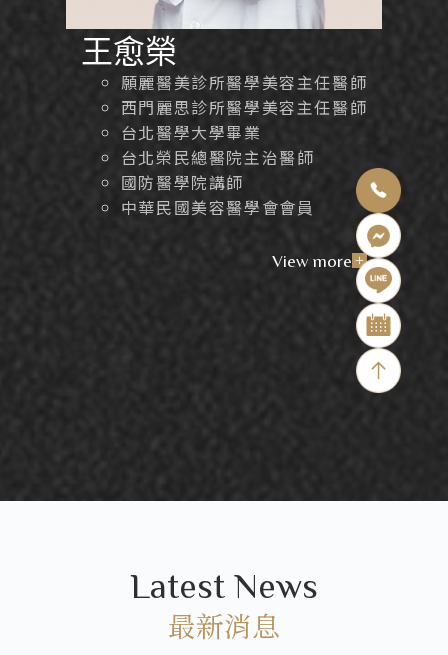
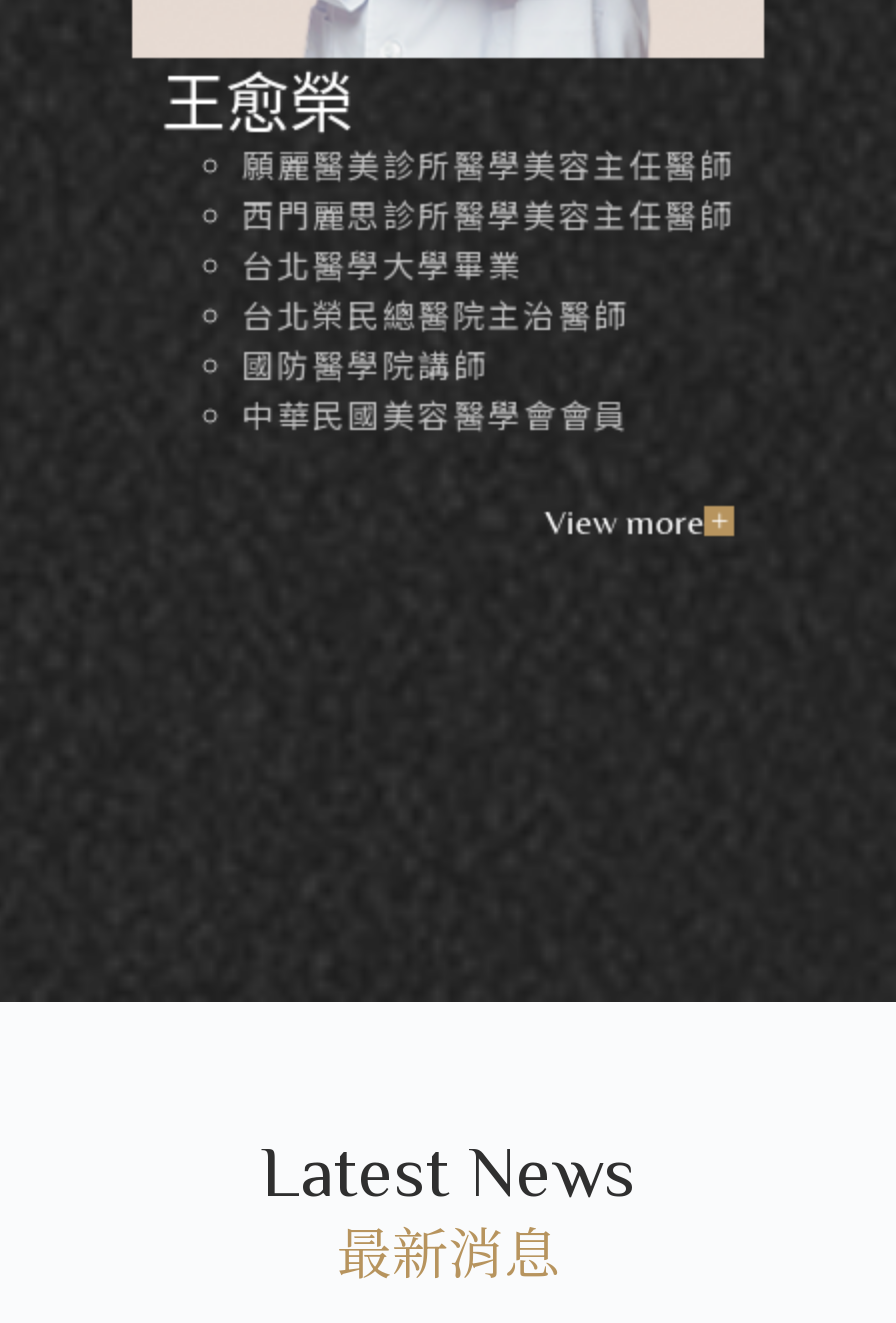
- [image]
